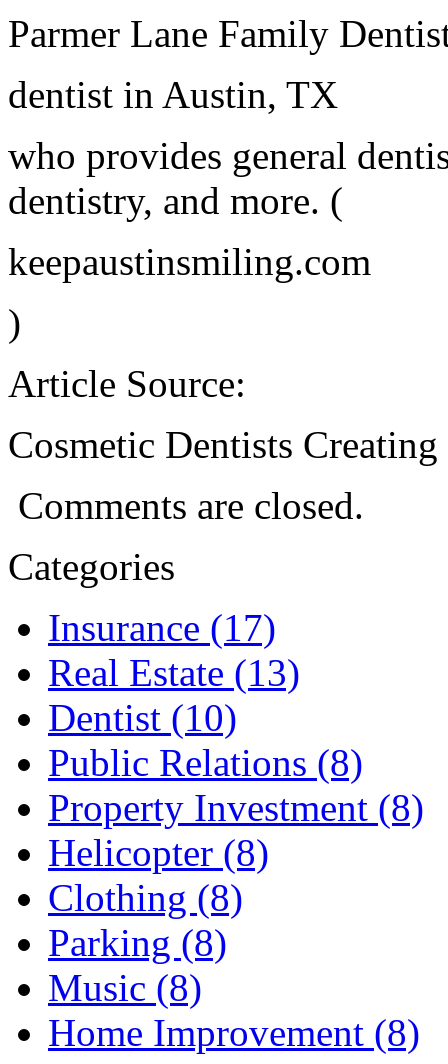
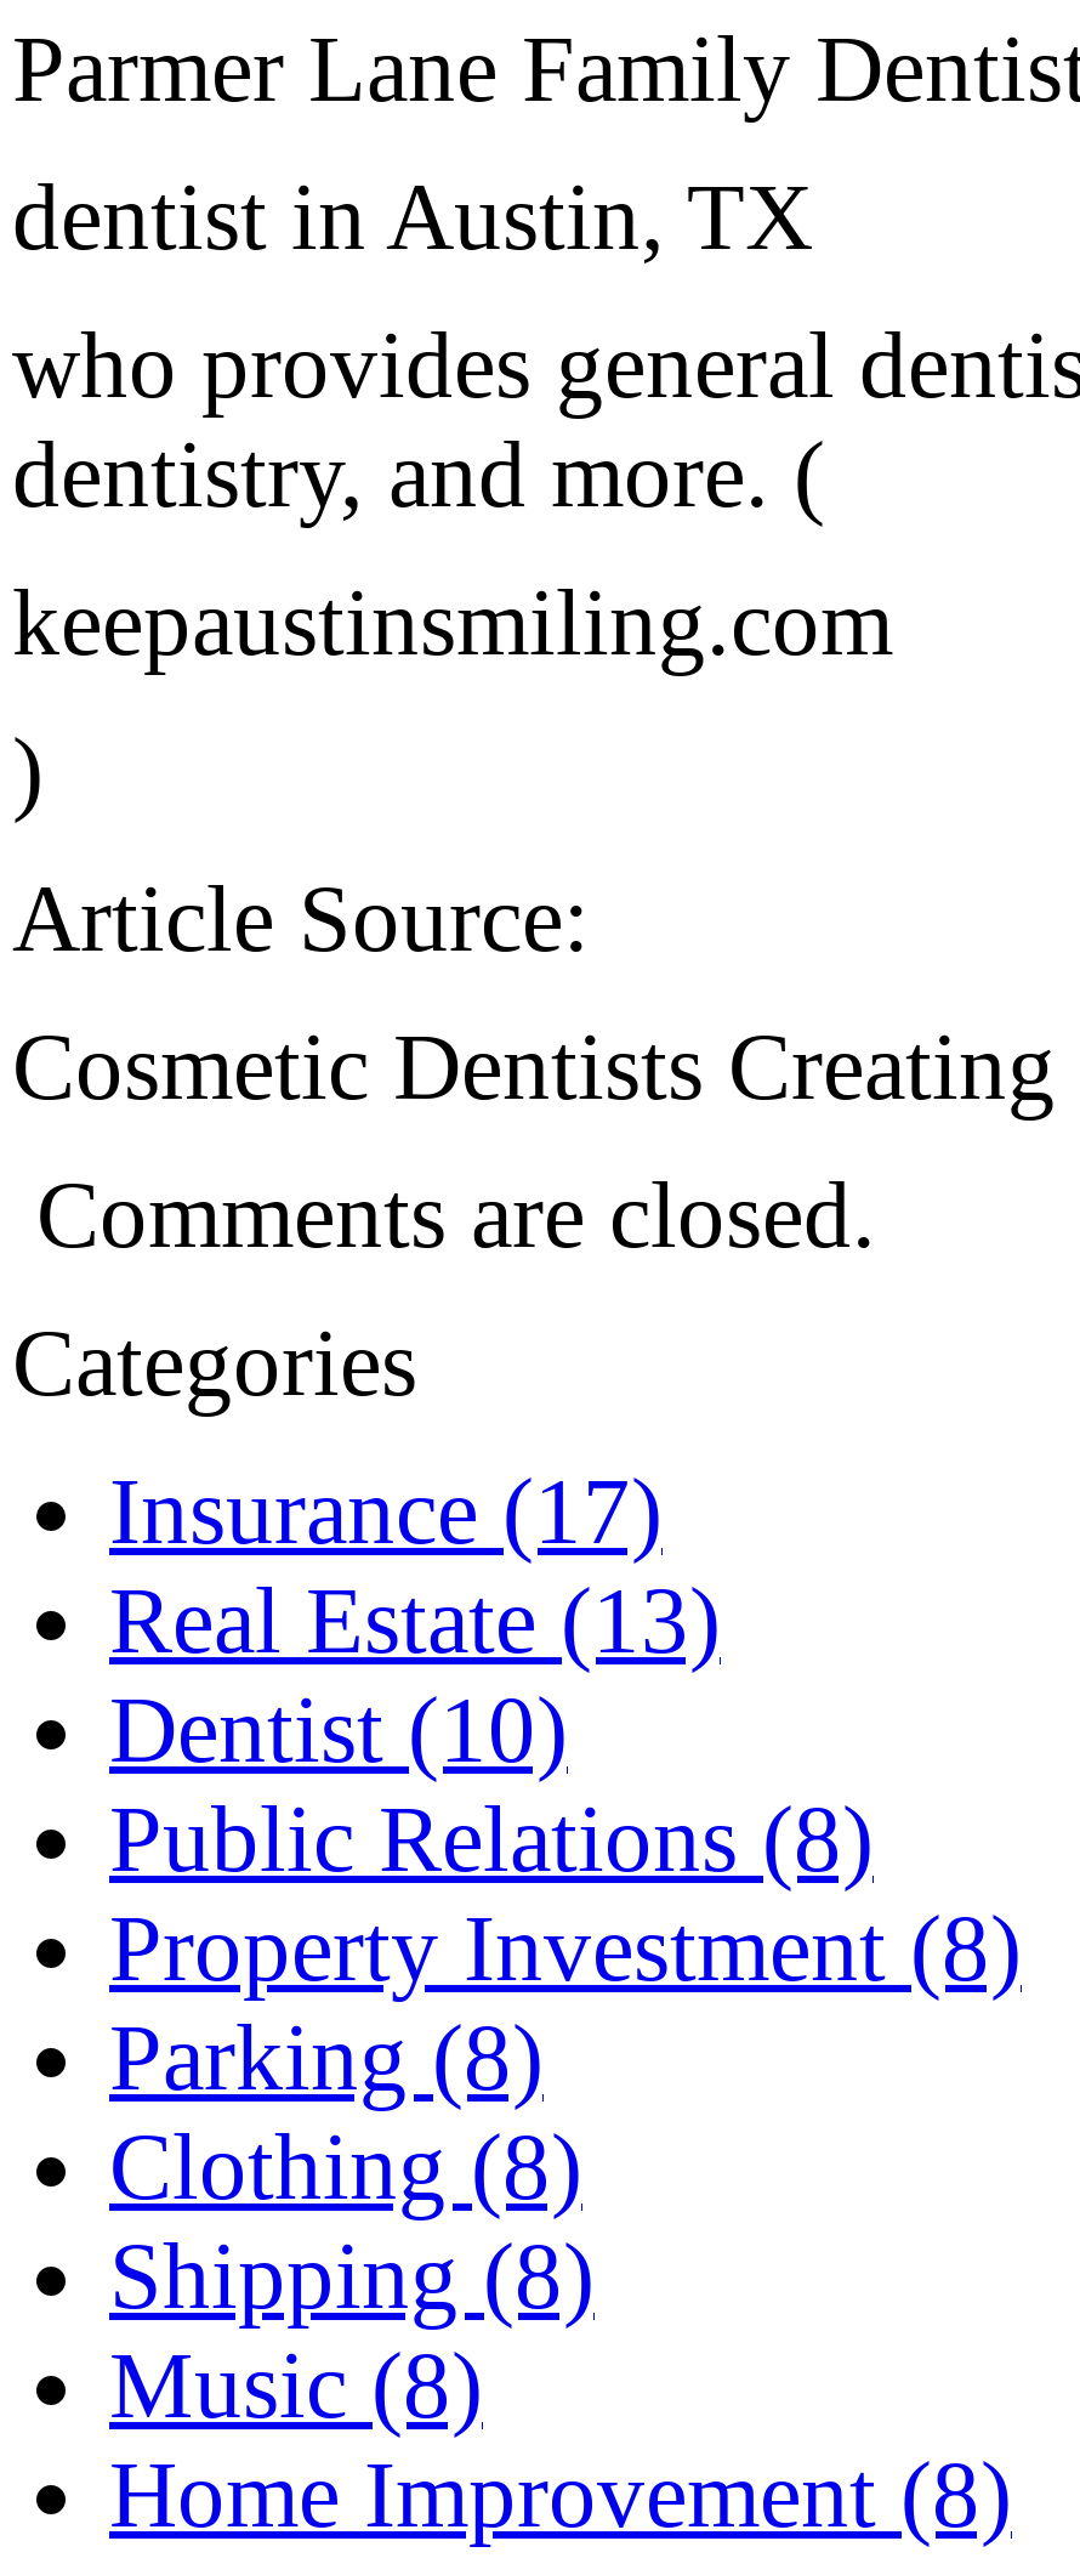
- Helicopter (8)
+ Parking (8)

- Parking (8)
+ Shipping (8)
